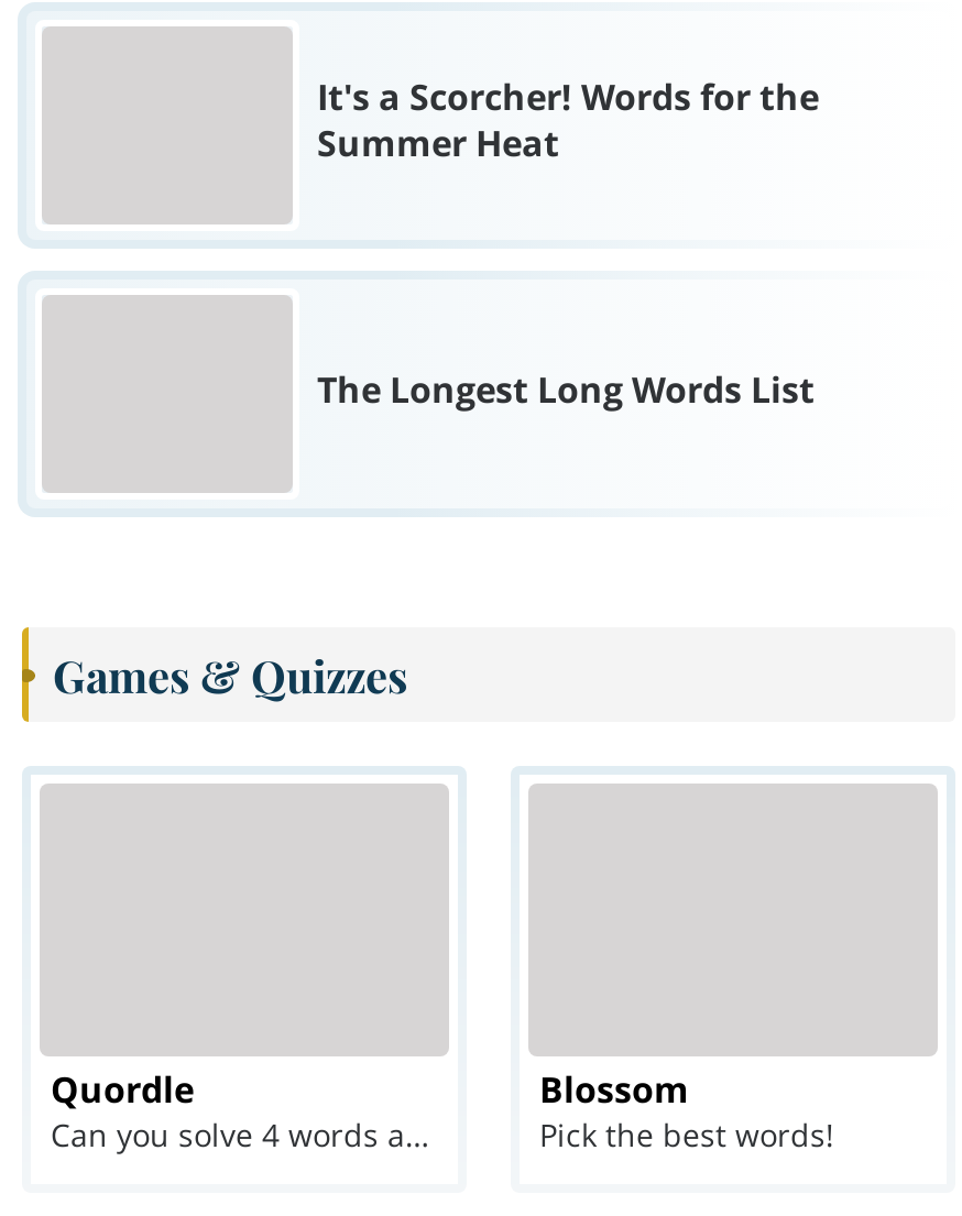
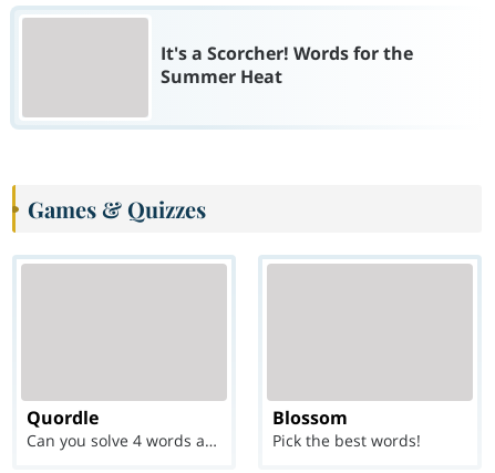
- The Longest Long Words List
